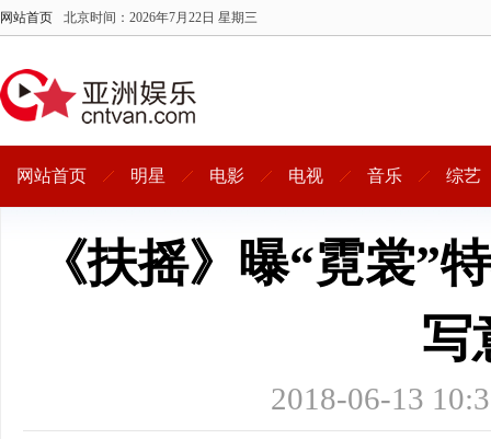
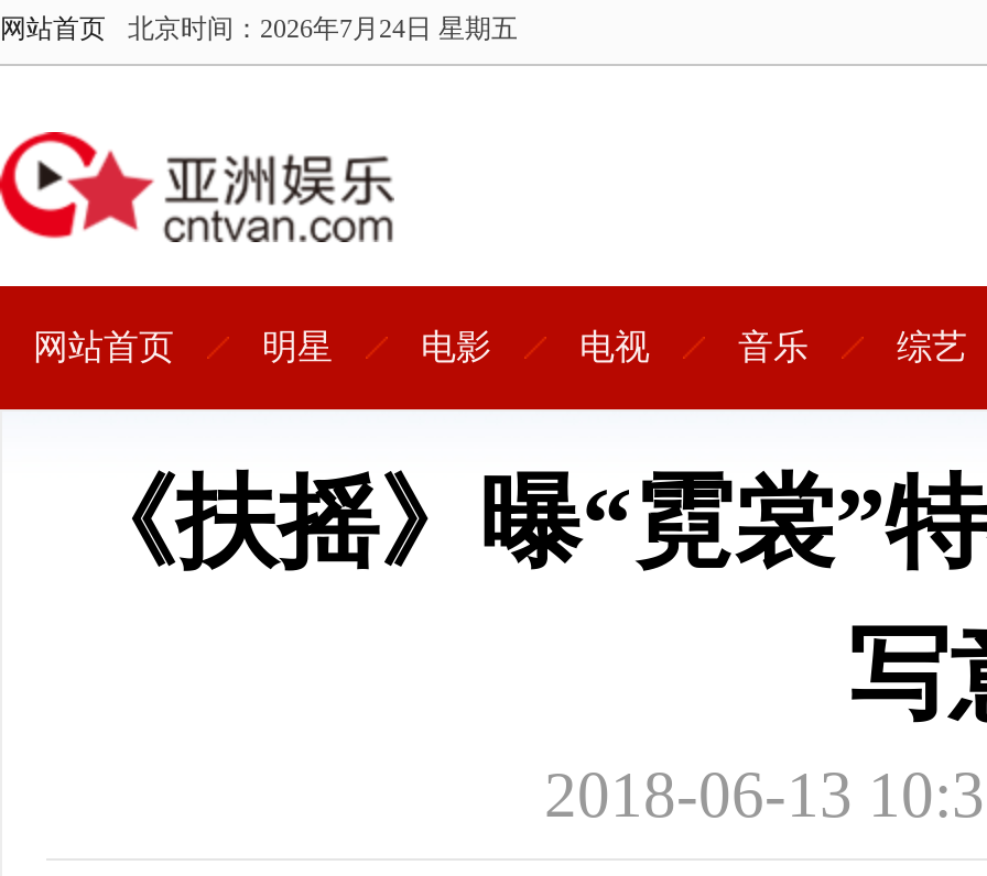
- 北京时间：2026年7月22日 星期三
+ 北京时间：2026年7月24日 星期五
